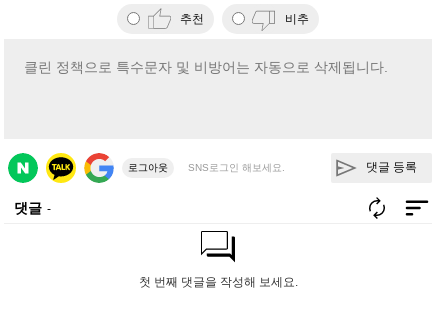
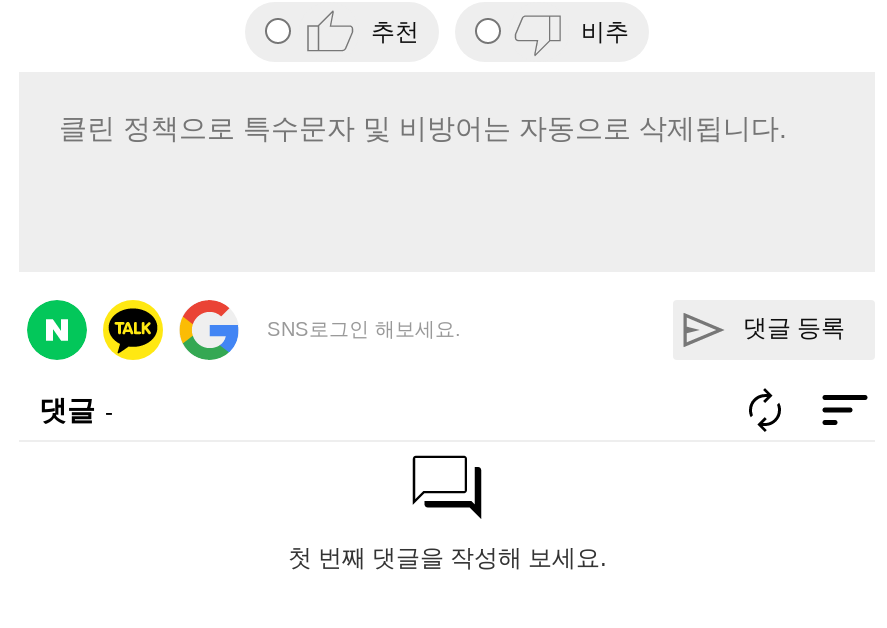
- 로그아웃
